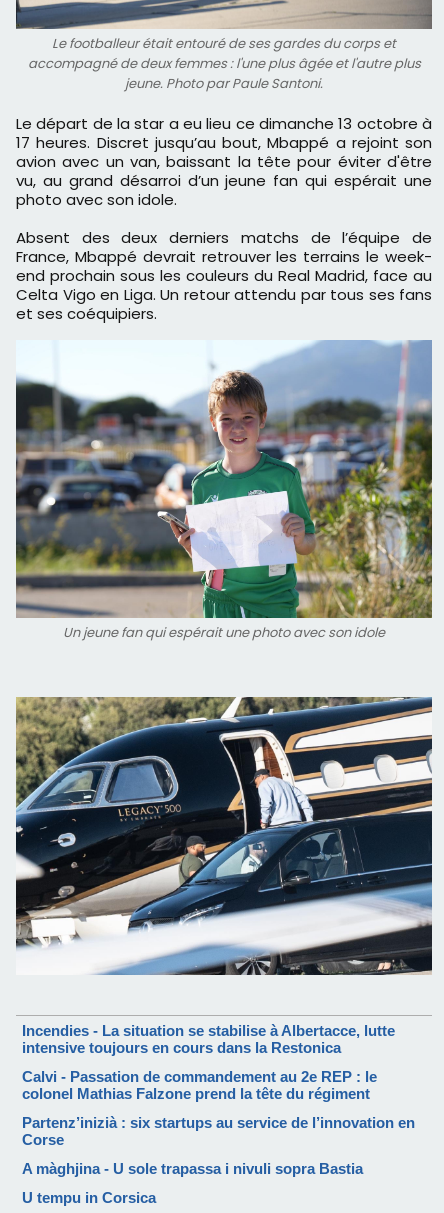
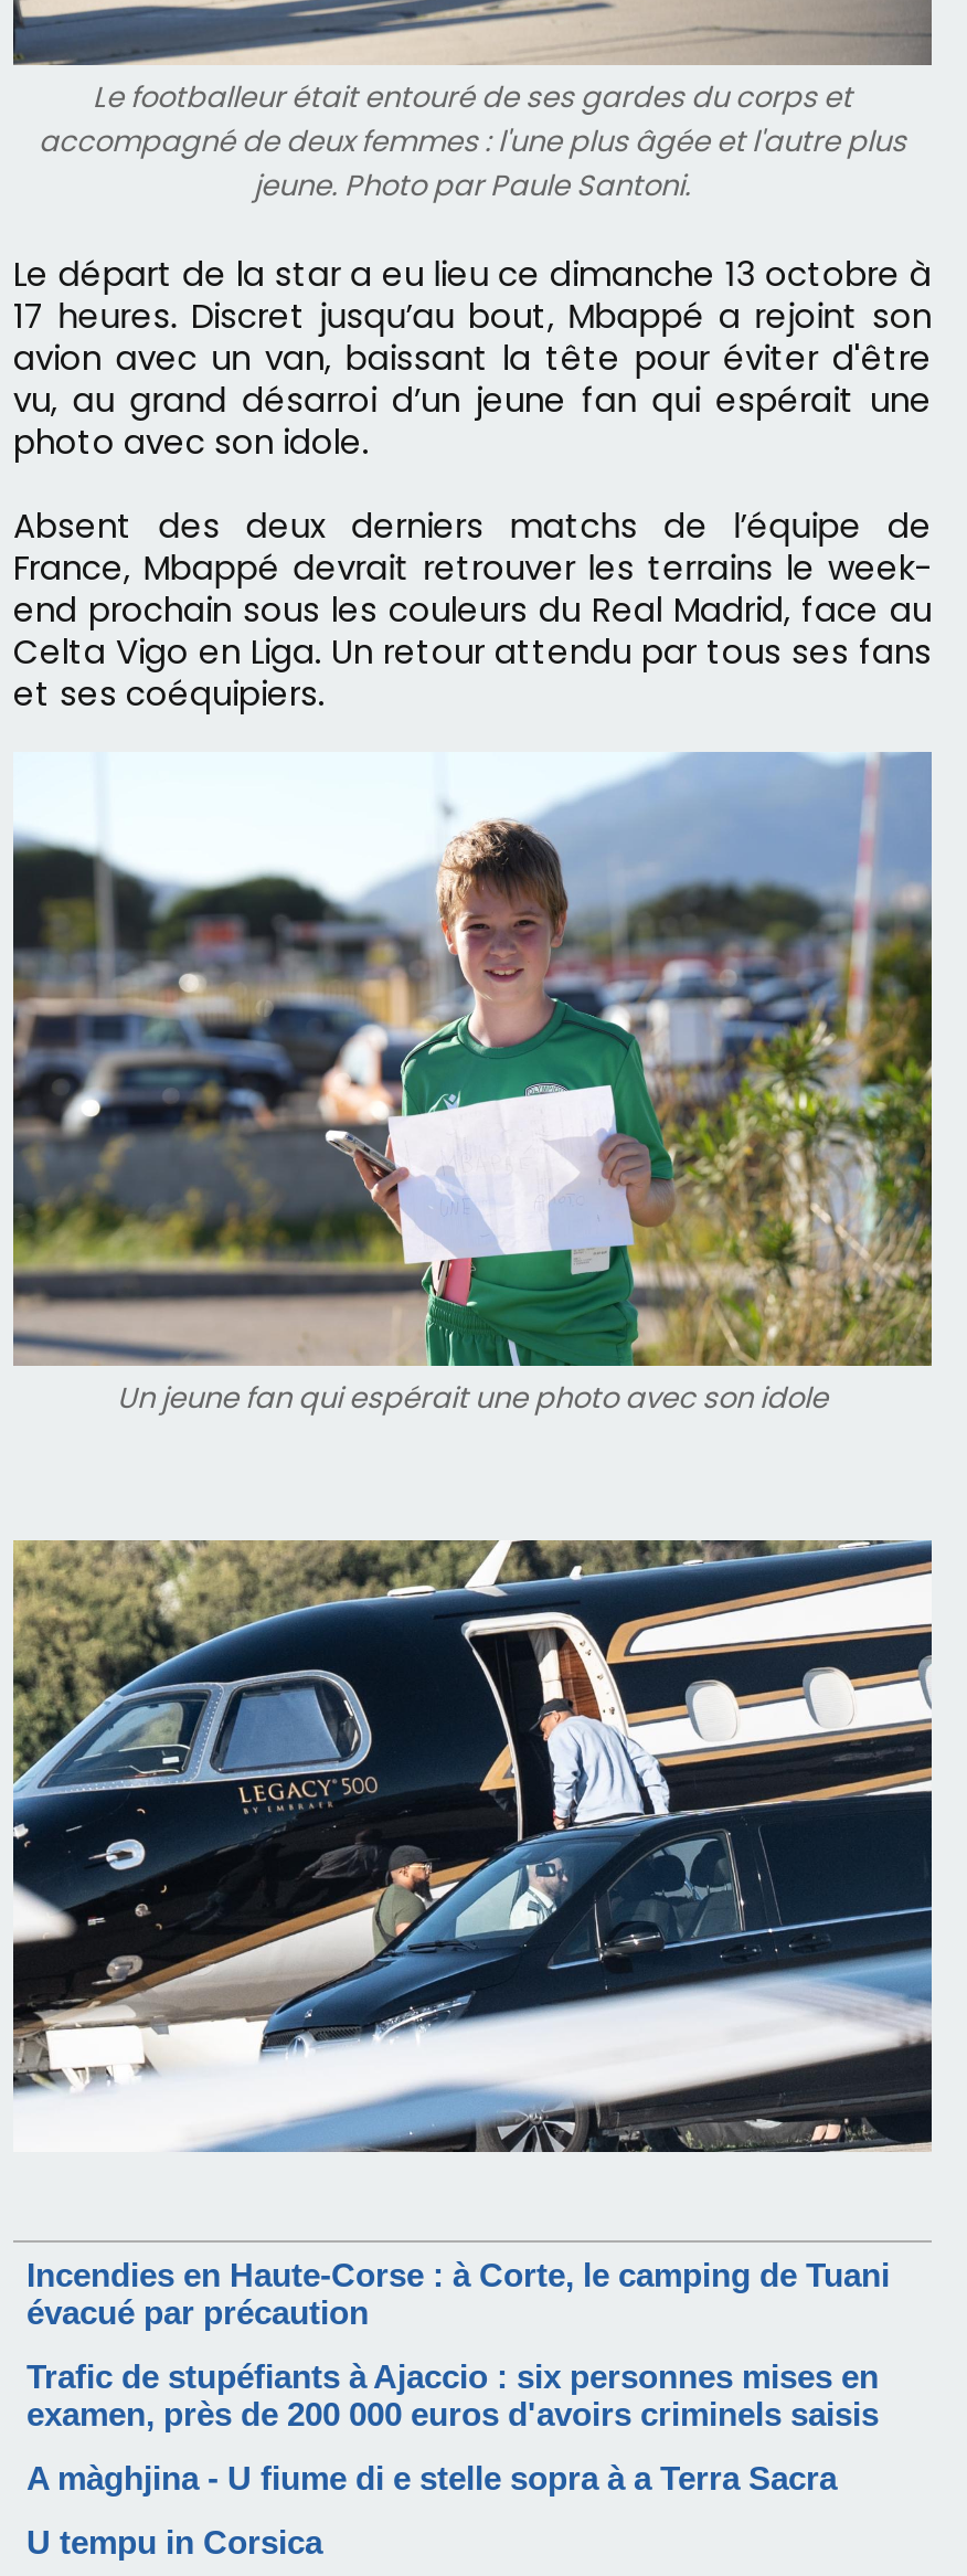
- Incendies - La situation se stabilise à Albertacce, lutte
- intensive toujours en cours dans la Restonica
- Calvi - Passation de commandement au 2e REP : le
- colonel Mathias Falzone prend la tête du régiment
- Partenz’inizià : six startups au service de l’innovation en
- Corse
- A màghjina - U sole trapassa i nivuli sopra Bastia
+ Incendies en Haute-Corse : à Corte, le camping de Tuani
+ évacué par précaution
+ Trafic de stupéfiants à Ajaccio : six personnes mises en
+ examen, près de 200 000 euros d'avoirs criminels saisis
+ A màghjina - U fiume di e stelle sopra à a Terra Sacra
